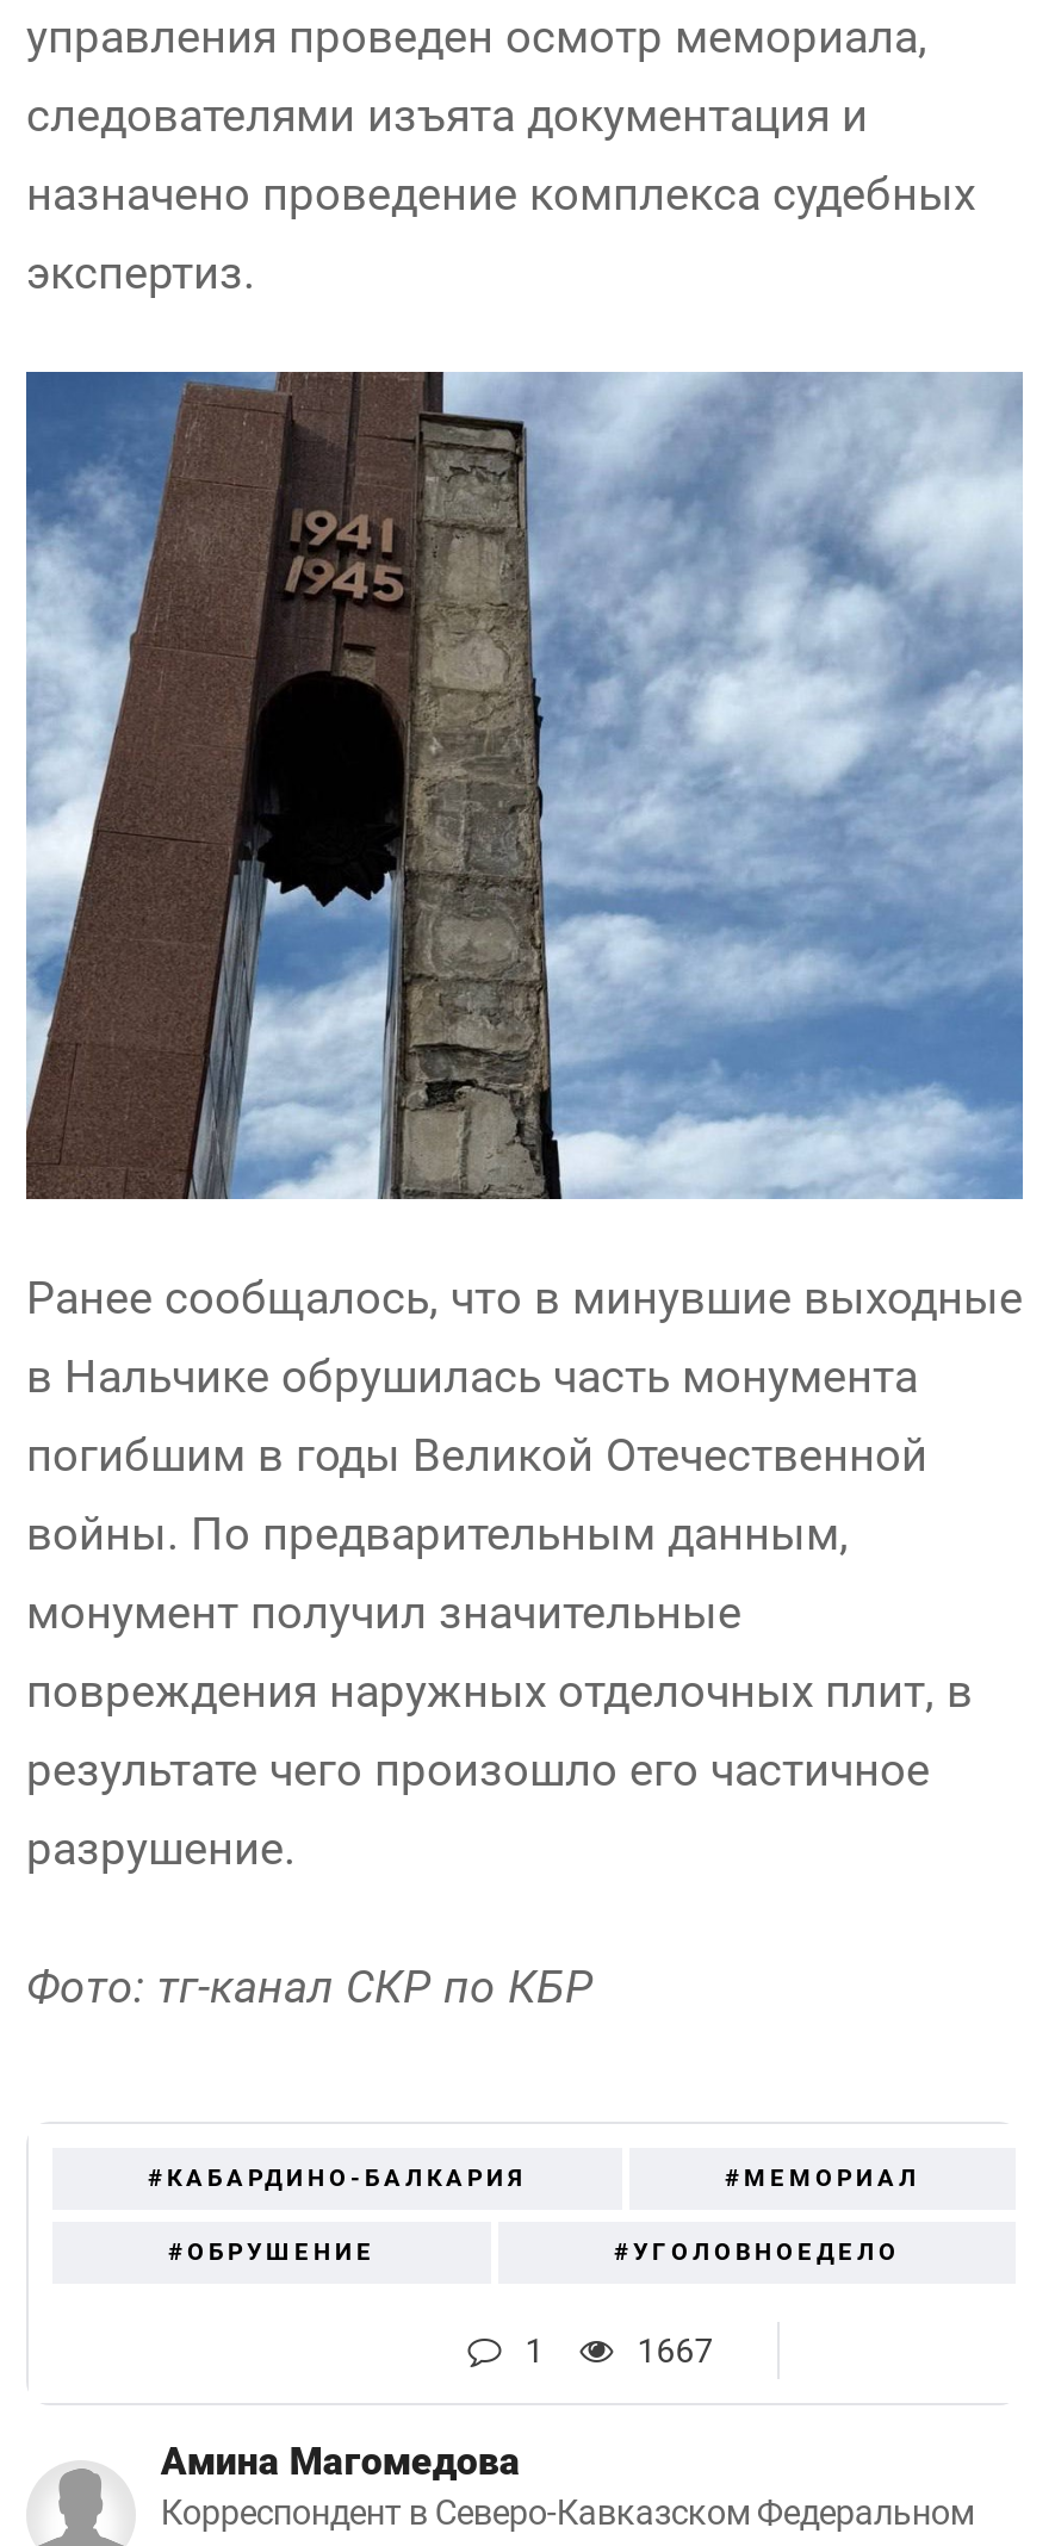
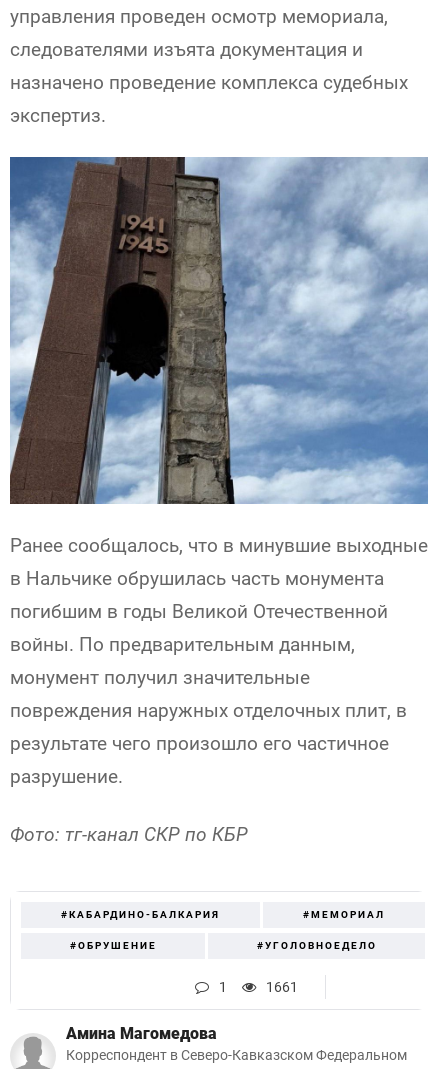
- 1667
+ 1661
